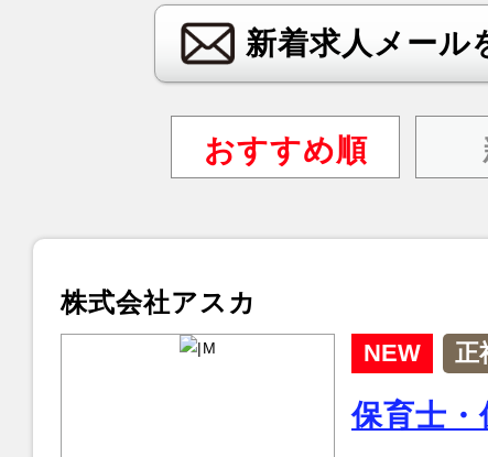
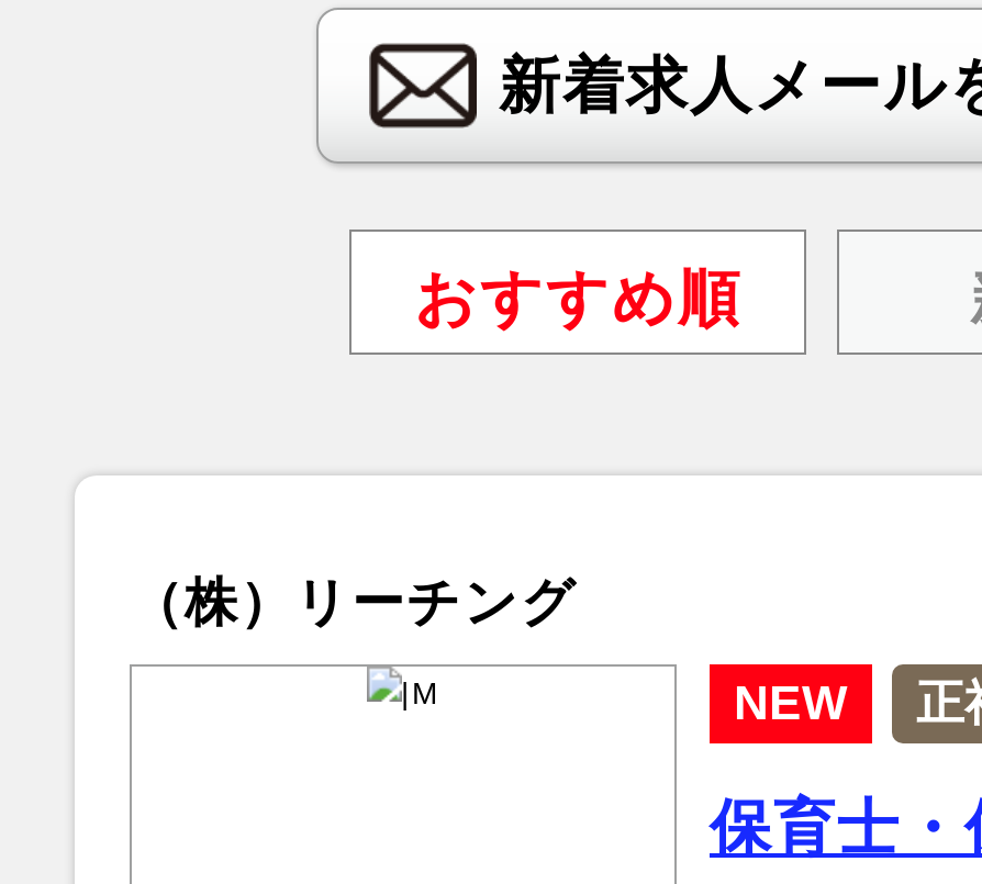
- 株式会社アスカ
+ （株）リーチング
